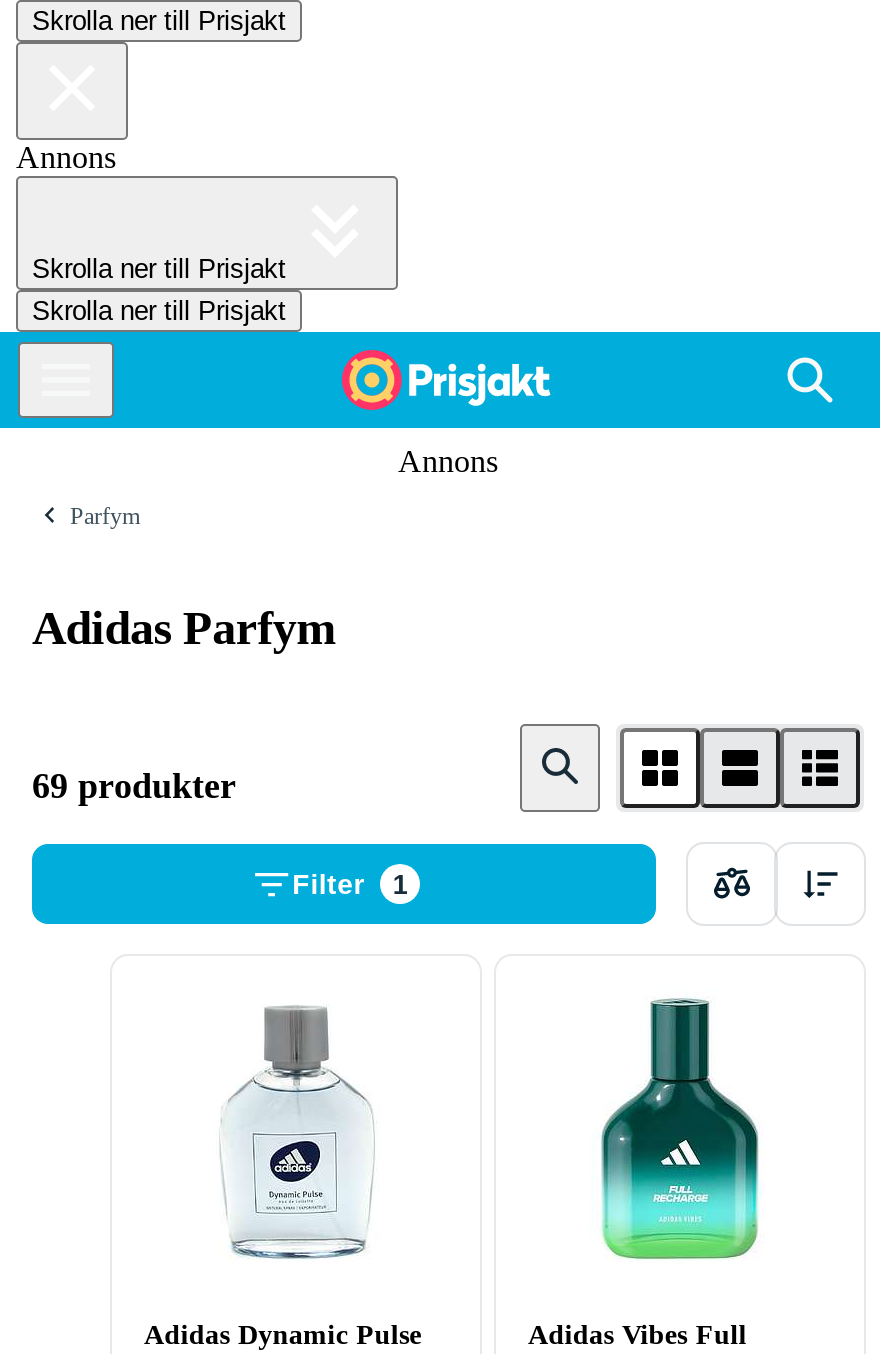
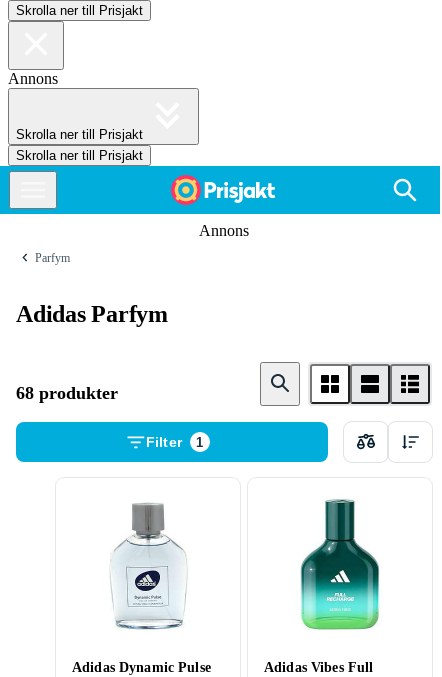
- 69 produkter
+ 68 produkter
